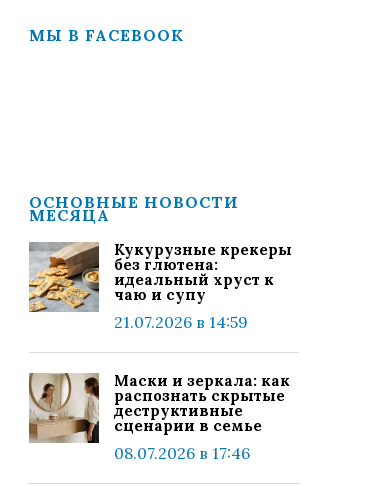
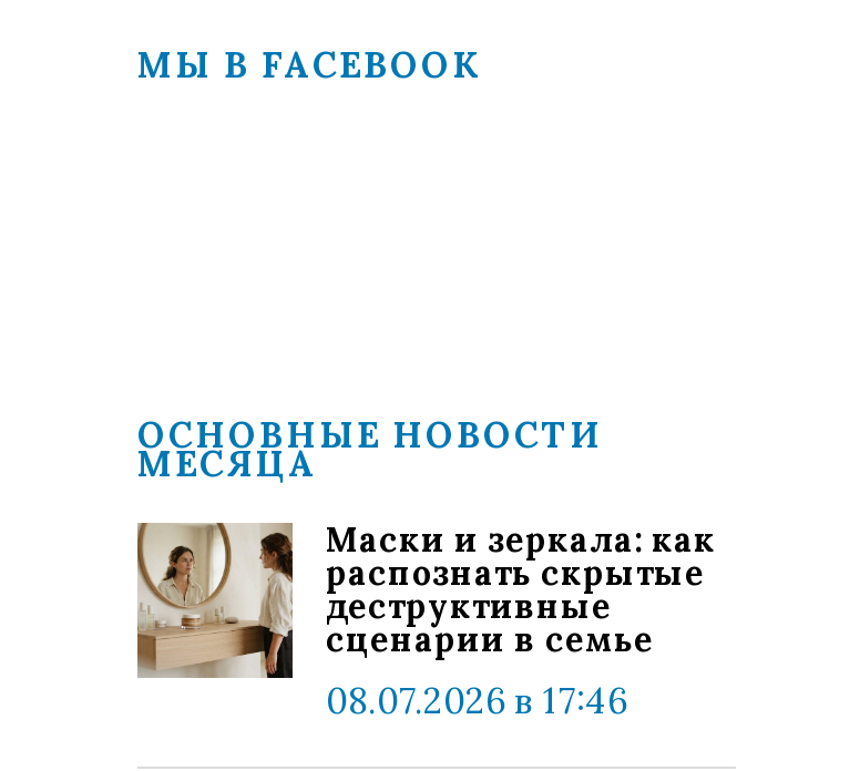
- [image]
- Кукурузные крекеры
- без глютена:
- идеальный хруст к
- чаю и супу
- 21.07.2026 в 14:59
